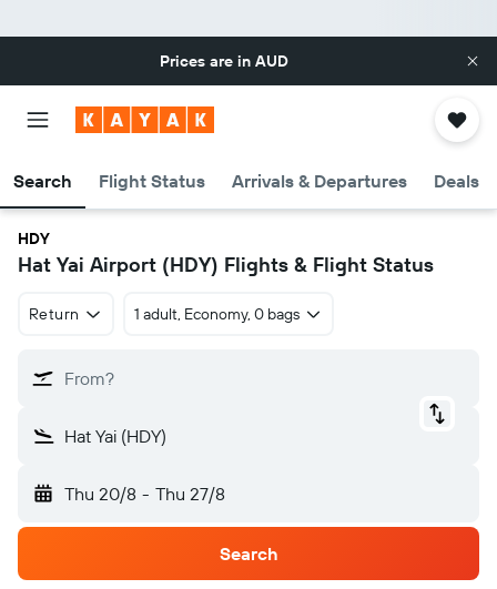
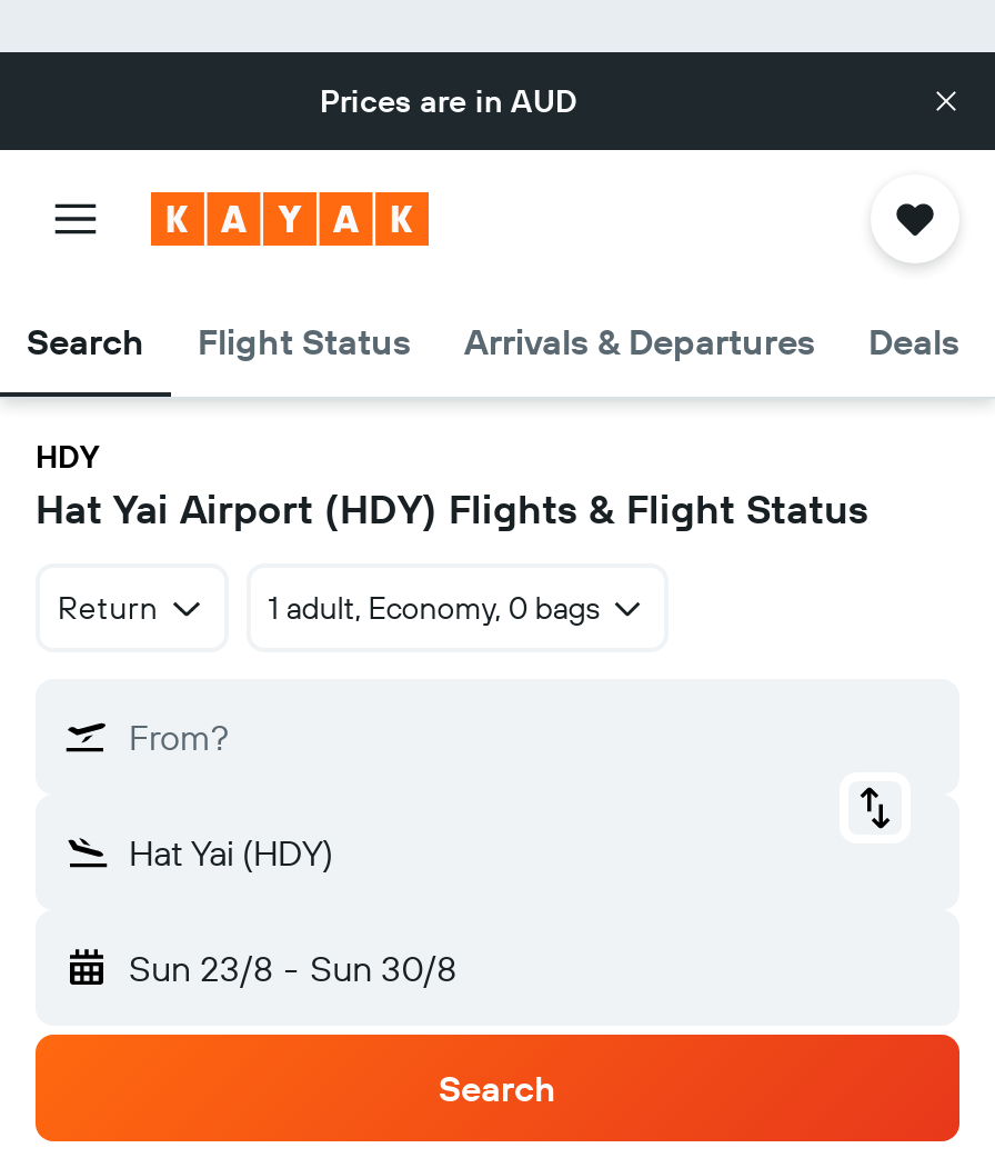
- Thu 20/8 - Thu 27/8
+ Sun 23/8 - Sun 30/8
